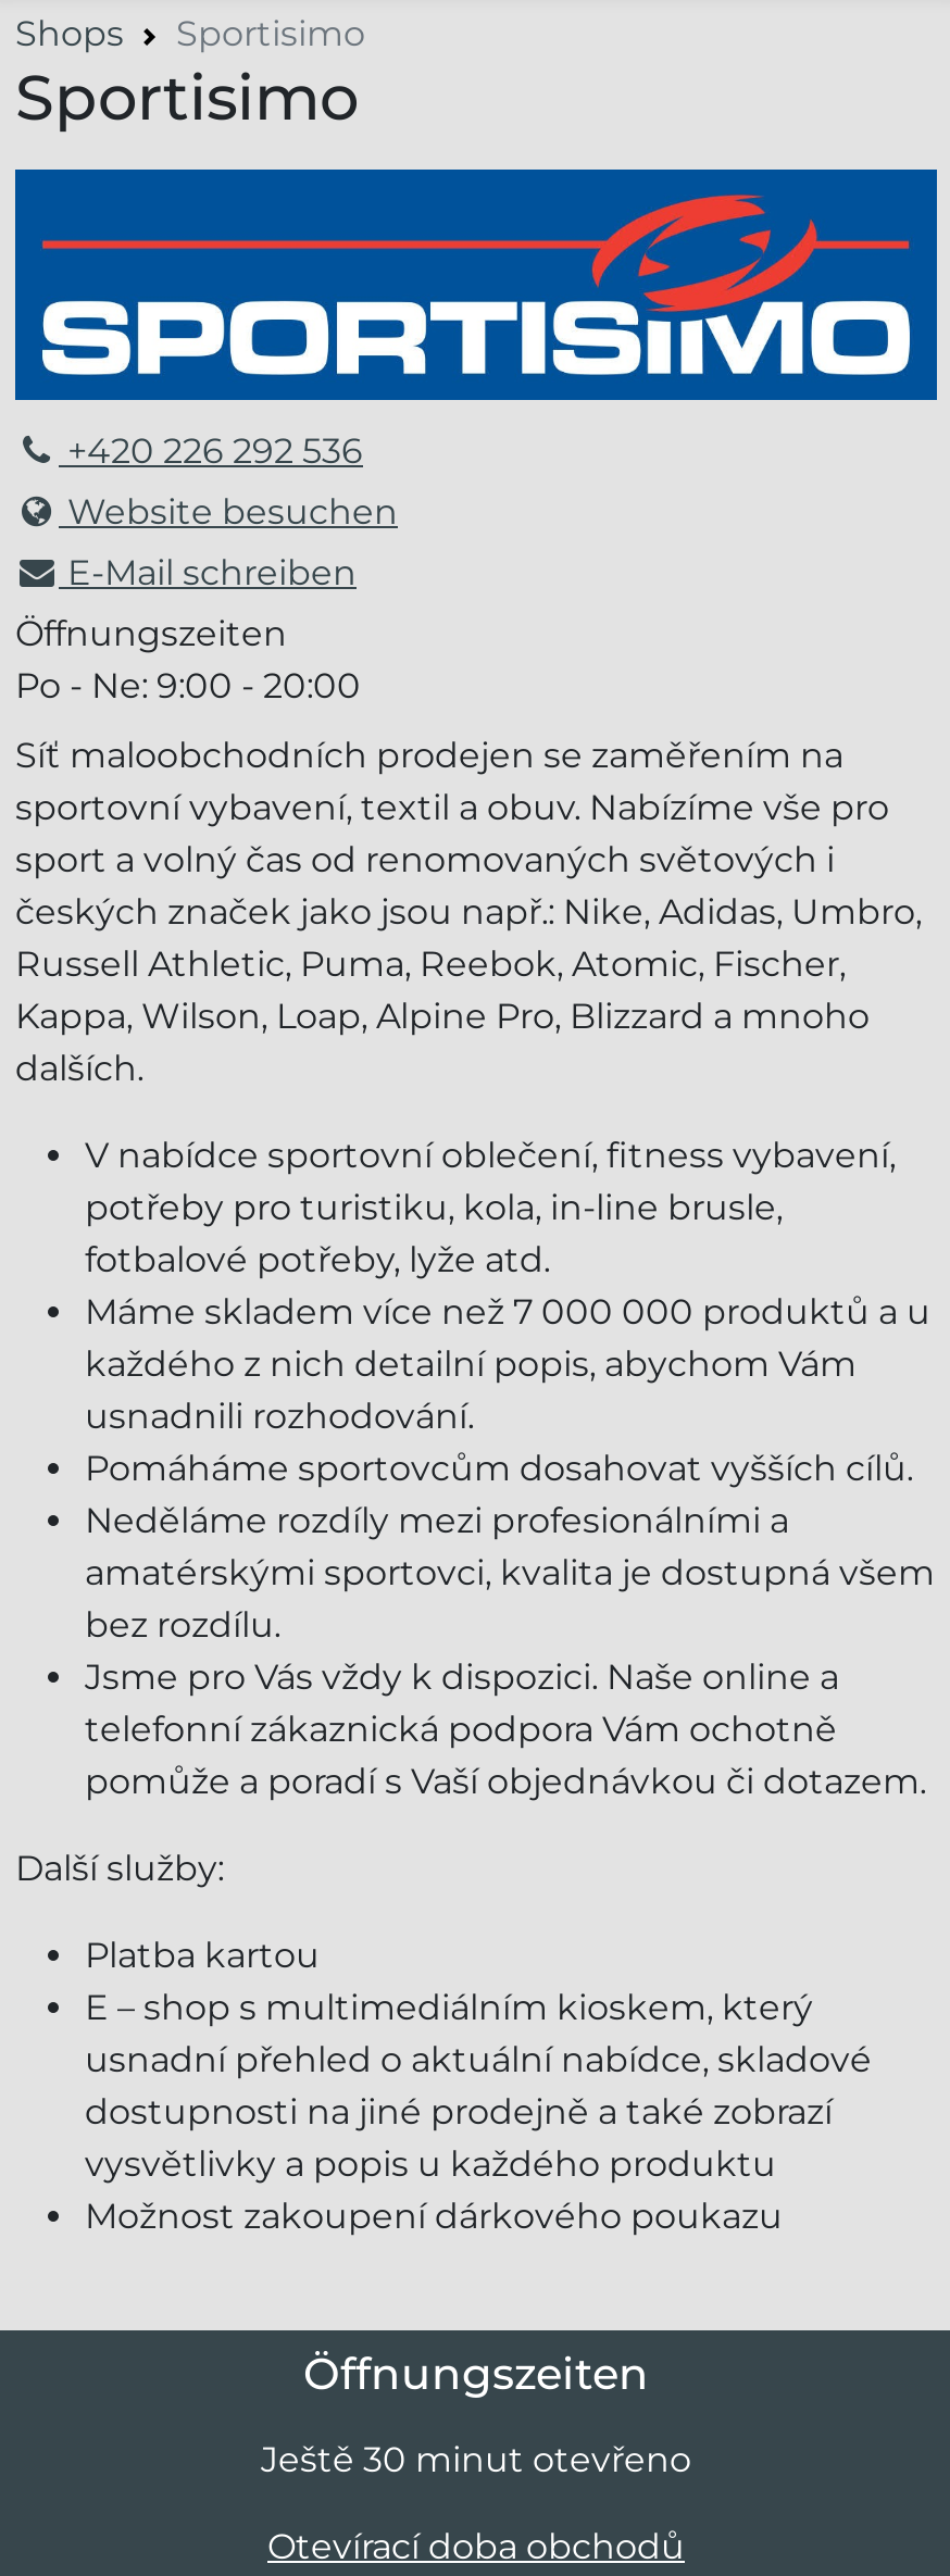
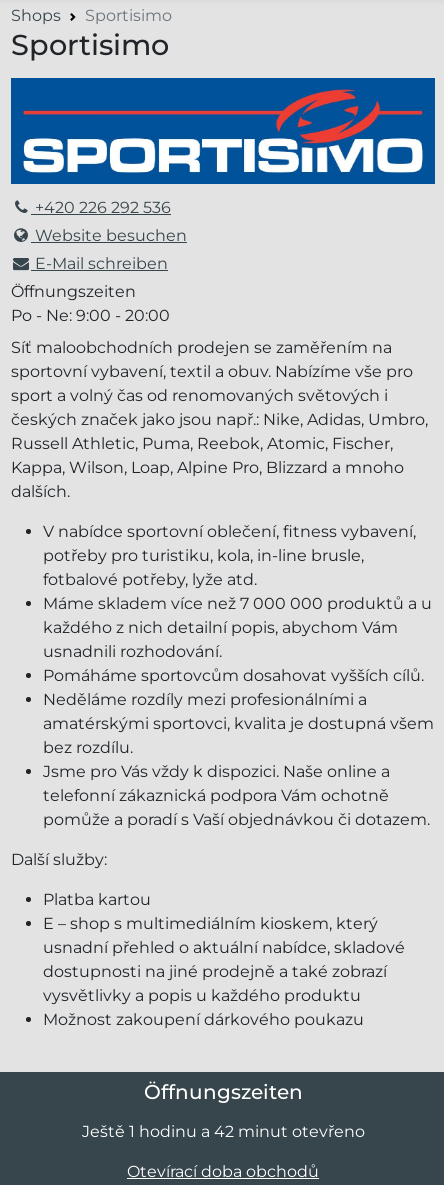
- Ještě 30 minut otevřeno
+ Ještě 1 hodinu a 42 minut otevřeno
